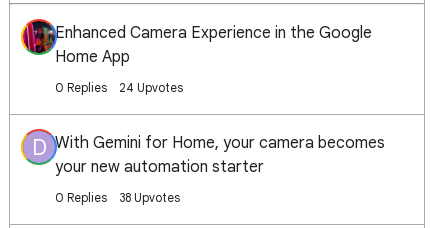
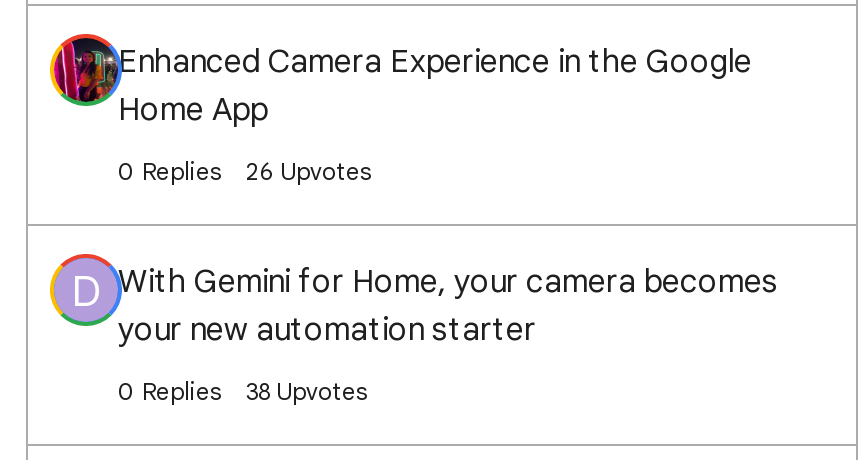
- 24 Upvotes
+ 26 Upvotes
